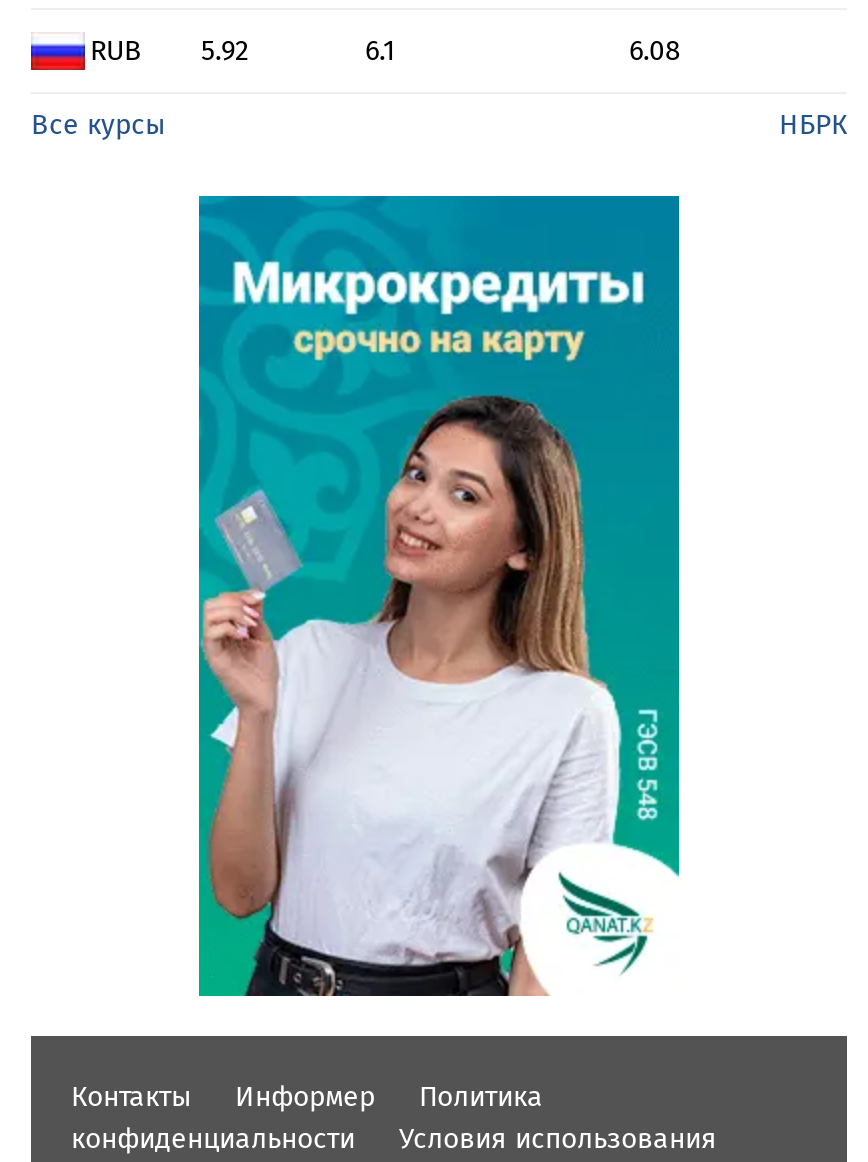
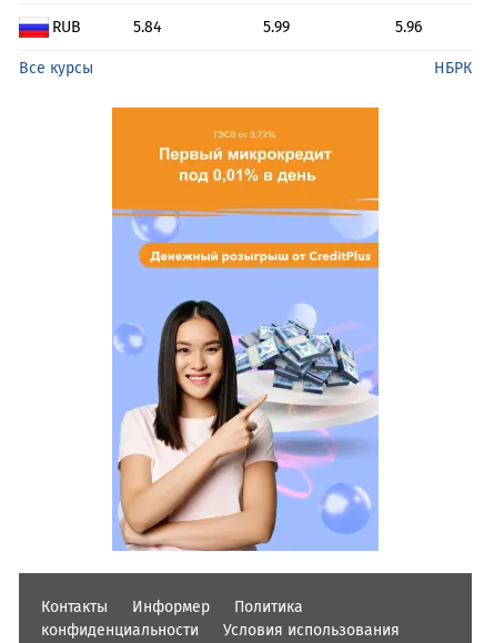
- 5.92
+ 5.84

- 6.1
+ 5.99

- 6.08
+ 5.96

- [image]
+ [image]
